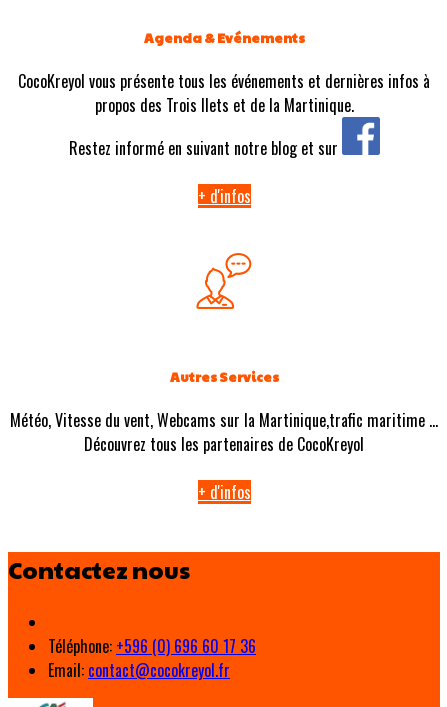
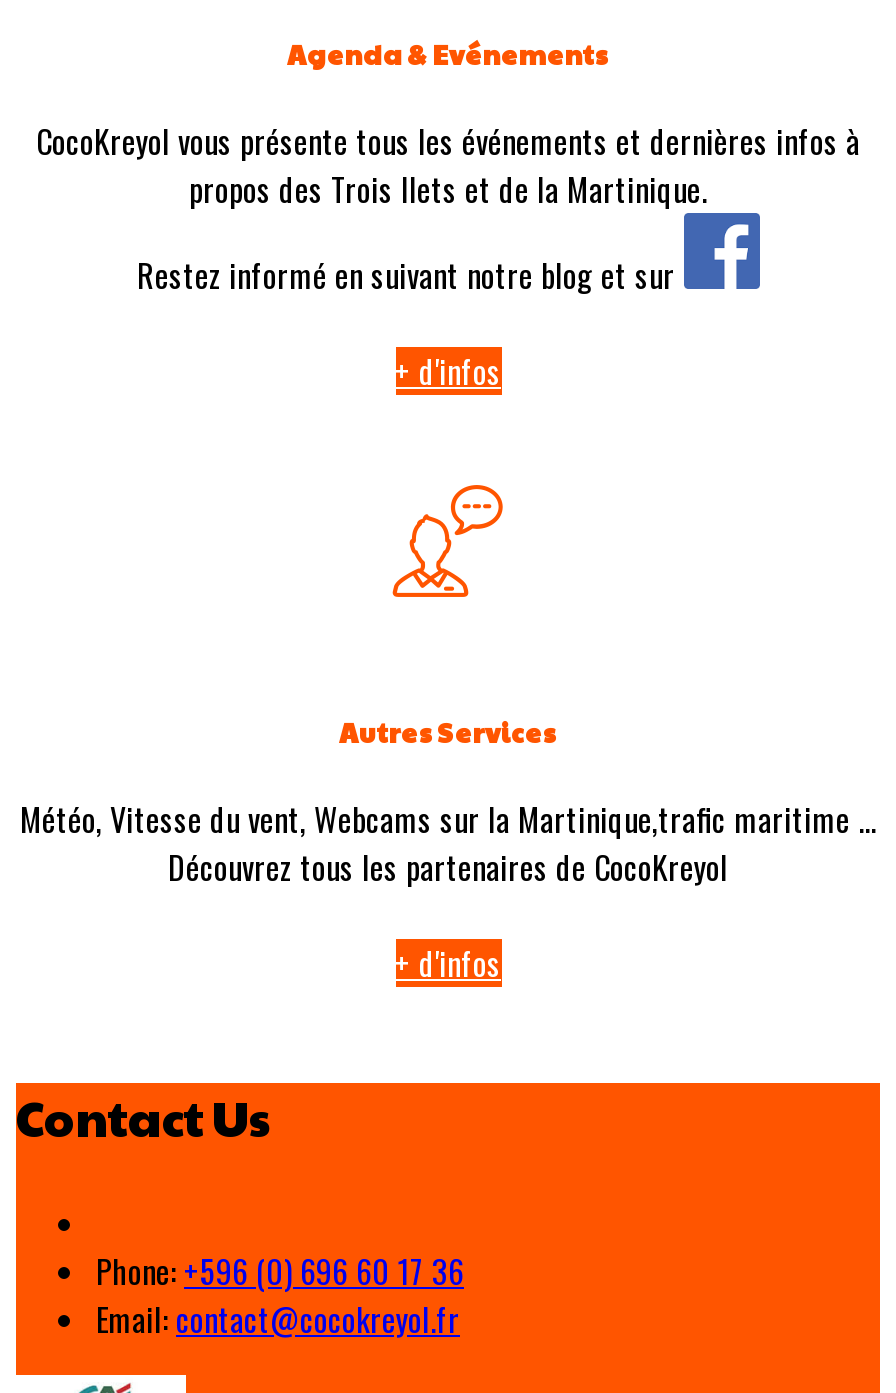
- Contactez nous
+ Contact Us

- Téléphone: +596 (0) 696 60 17 36
+ Phone: +596 (0) 696 60 17 36
